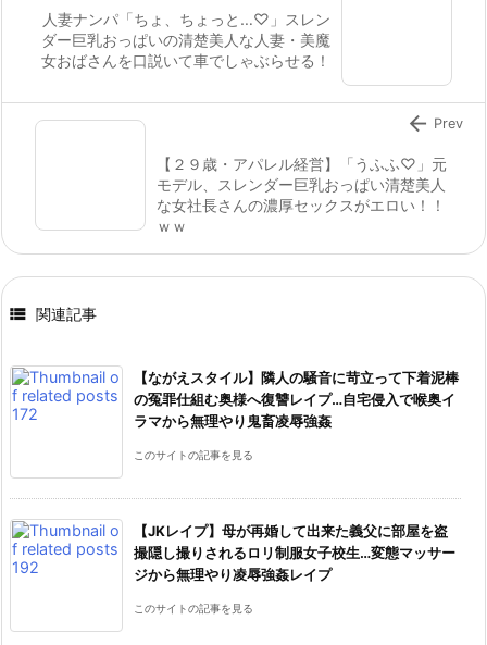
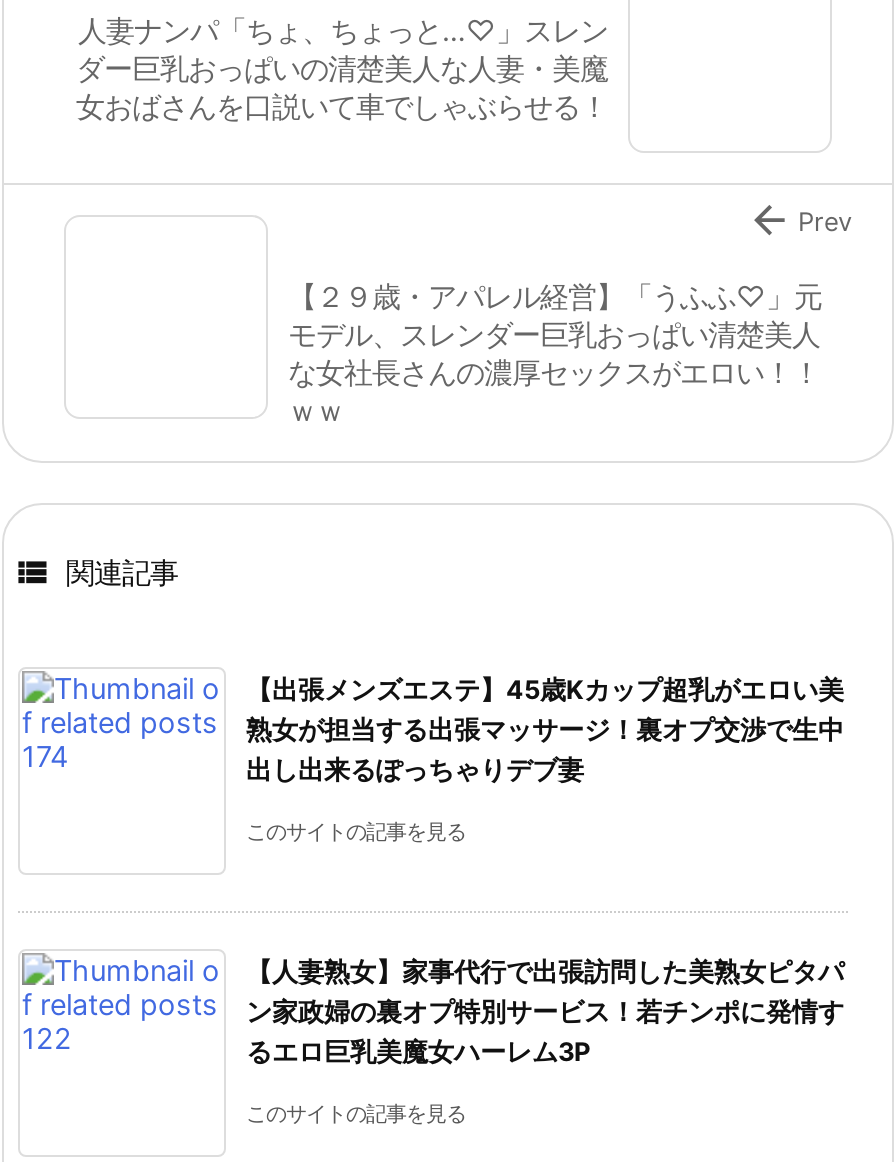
- 【ながえスタイル】隣人の騒音に苛立って下着泥棒
- の冤罪仕組む奥様へ復讐レイプ…自宅侵入で喉奥イ
- ラマから無理やり鬼畜凌辱強姦
+ 【出張メンズエステ】45歳Kカップ超乳がエロい美
+ 熟女が担当する出張マッサージ！裏オプ交渉で生中
+ 出し出来るぽっちゃりデブ妻

- 【JKレイプ】母が再婚して出来た義父に部屋を盗
- 撮隠し撮りされるロリ制服女子校生…変態マッサー
- ジから無理やり凌辱強姦レイプ
+ 【人妻熟女】家事代行で出張訪問した美熟女ピタパ
+ ン家政婦の裏オプ特別サービス！若チンポに発情す
+ るエロ巨乳美魔女ハーレム3P
